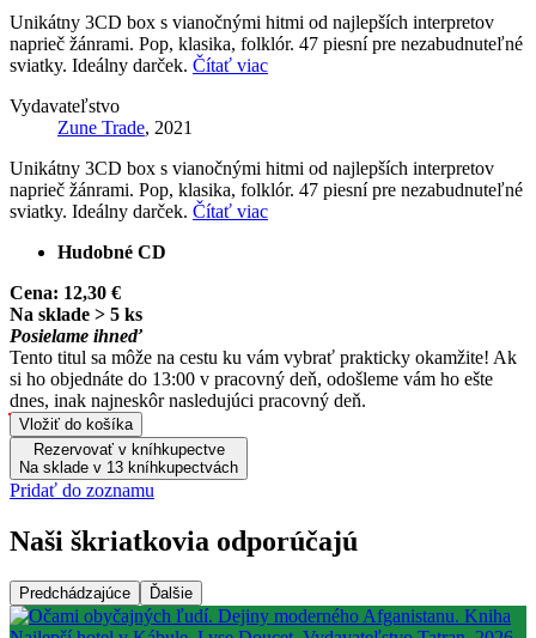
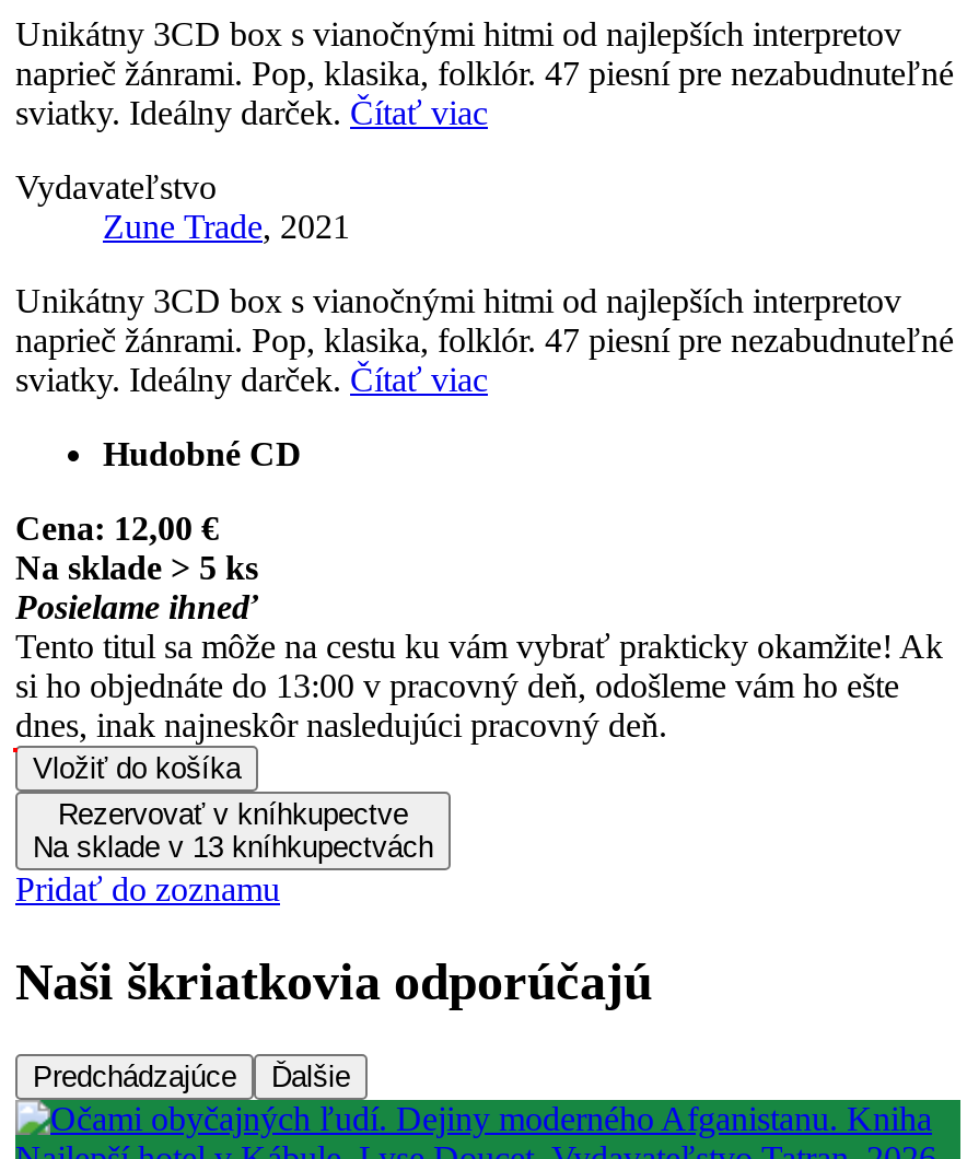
- Cena: 12,30 €
+ Cena: 12,00 €
